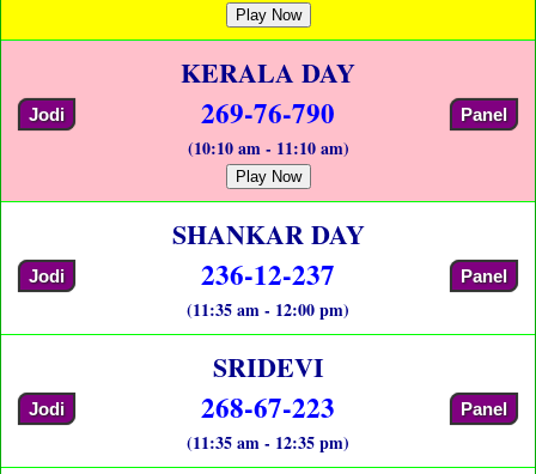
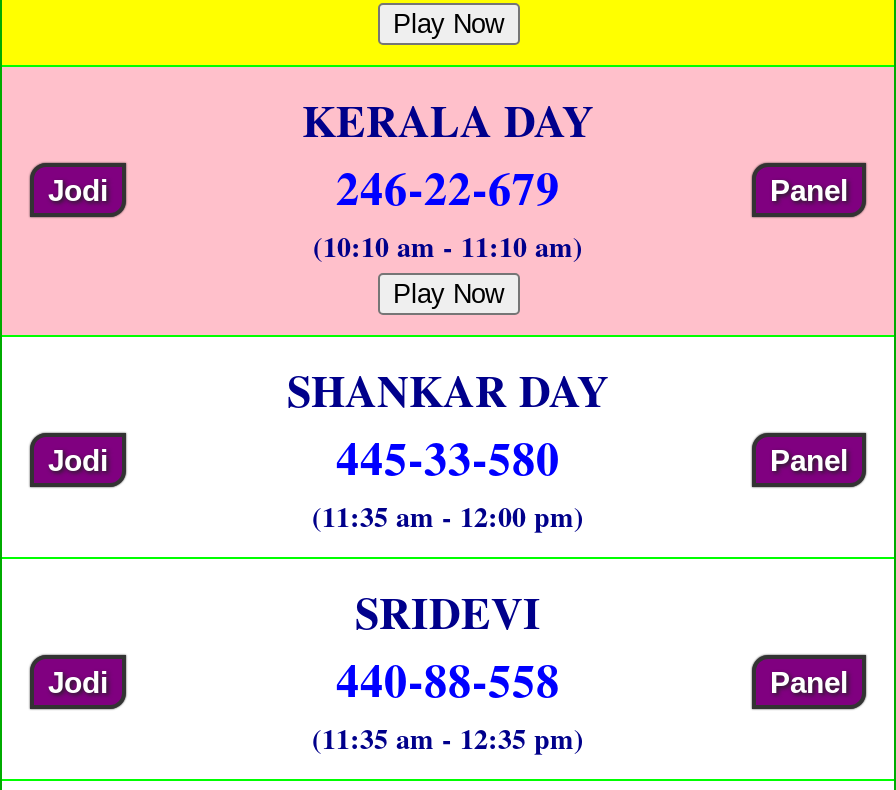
- 269-76-790
+ 246-22-679

- 236-12-237
+ 445-33-580

- 268-67-223
+ 440-88-558
